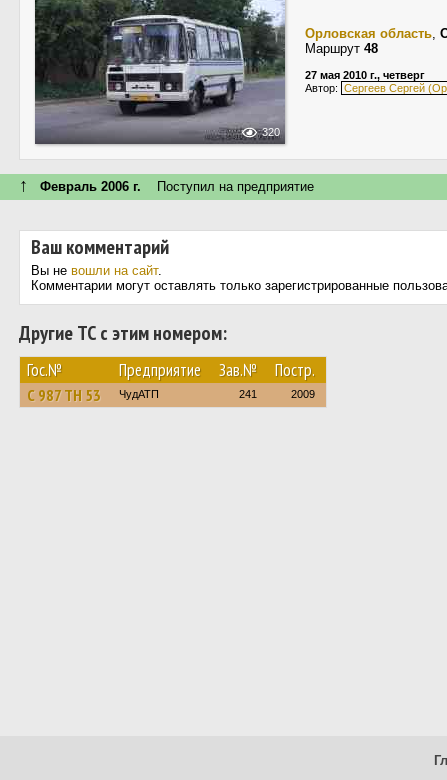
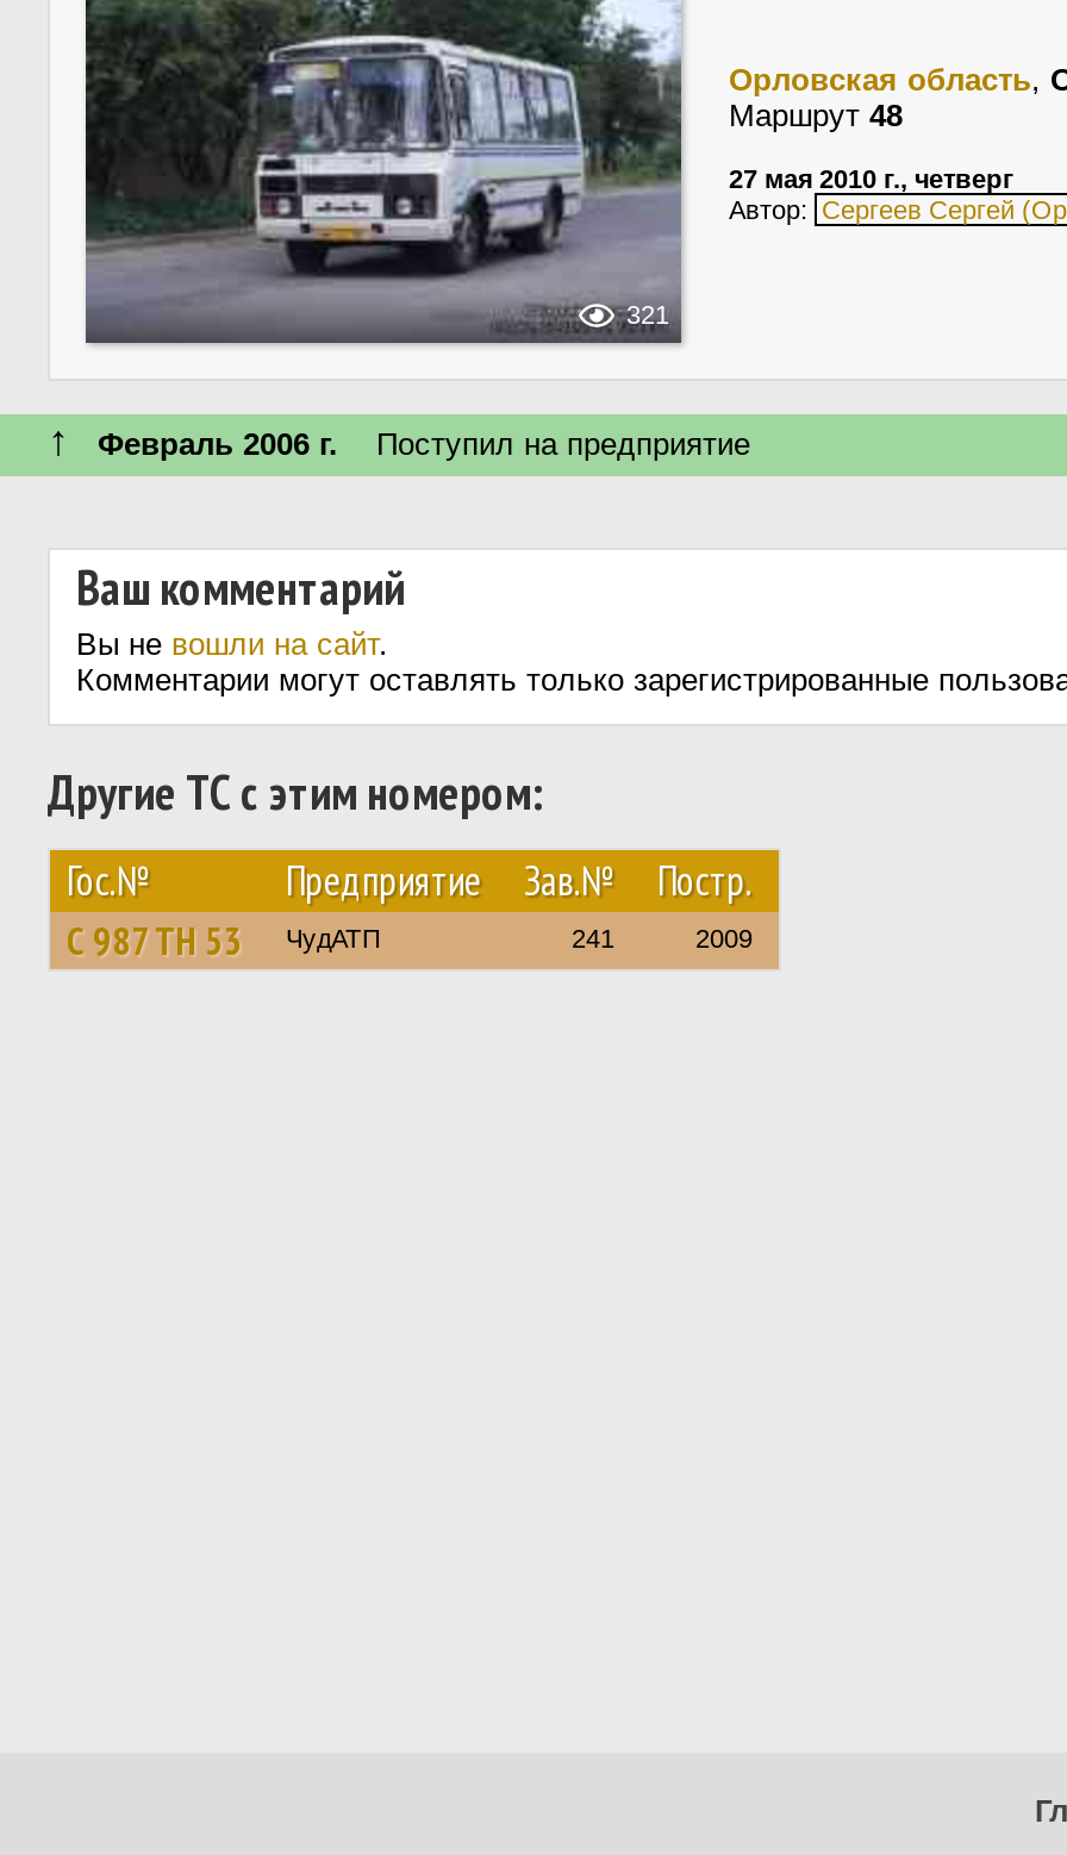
- 320
+ 321
